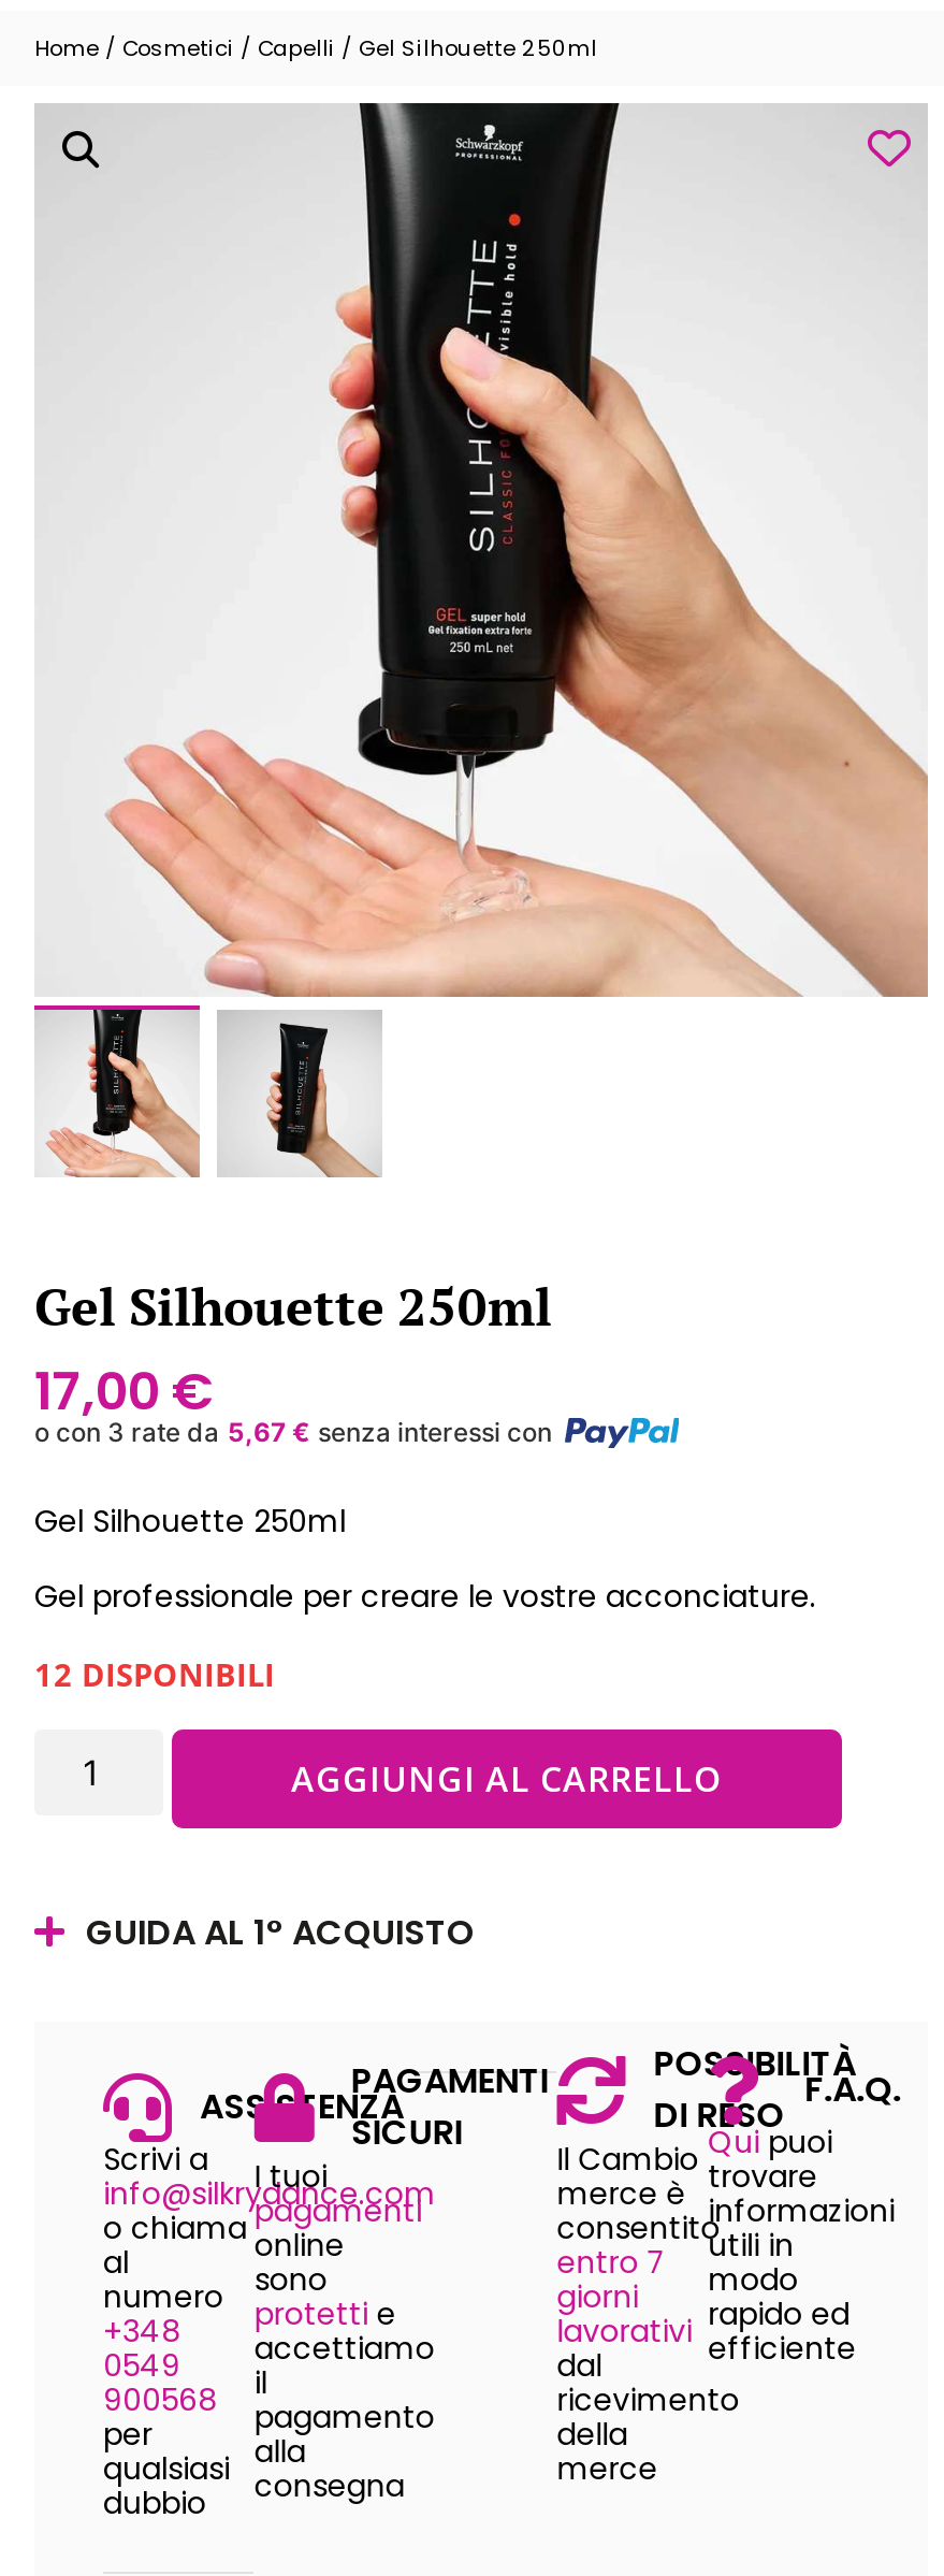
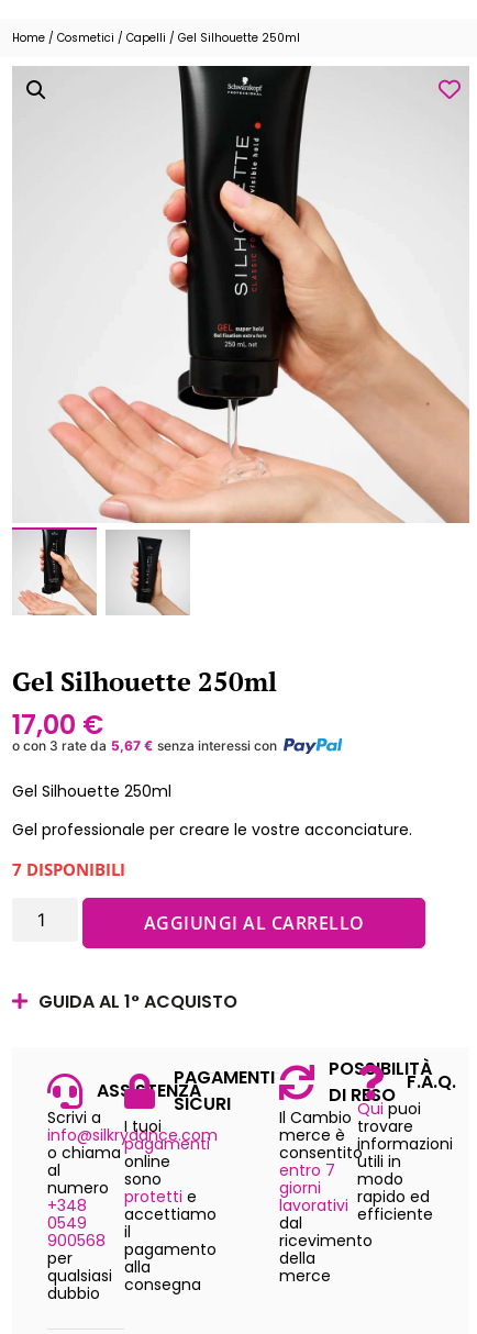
- 12 DISPONIBILI
+ 7 DISPONIBILI
